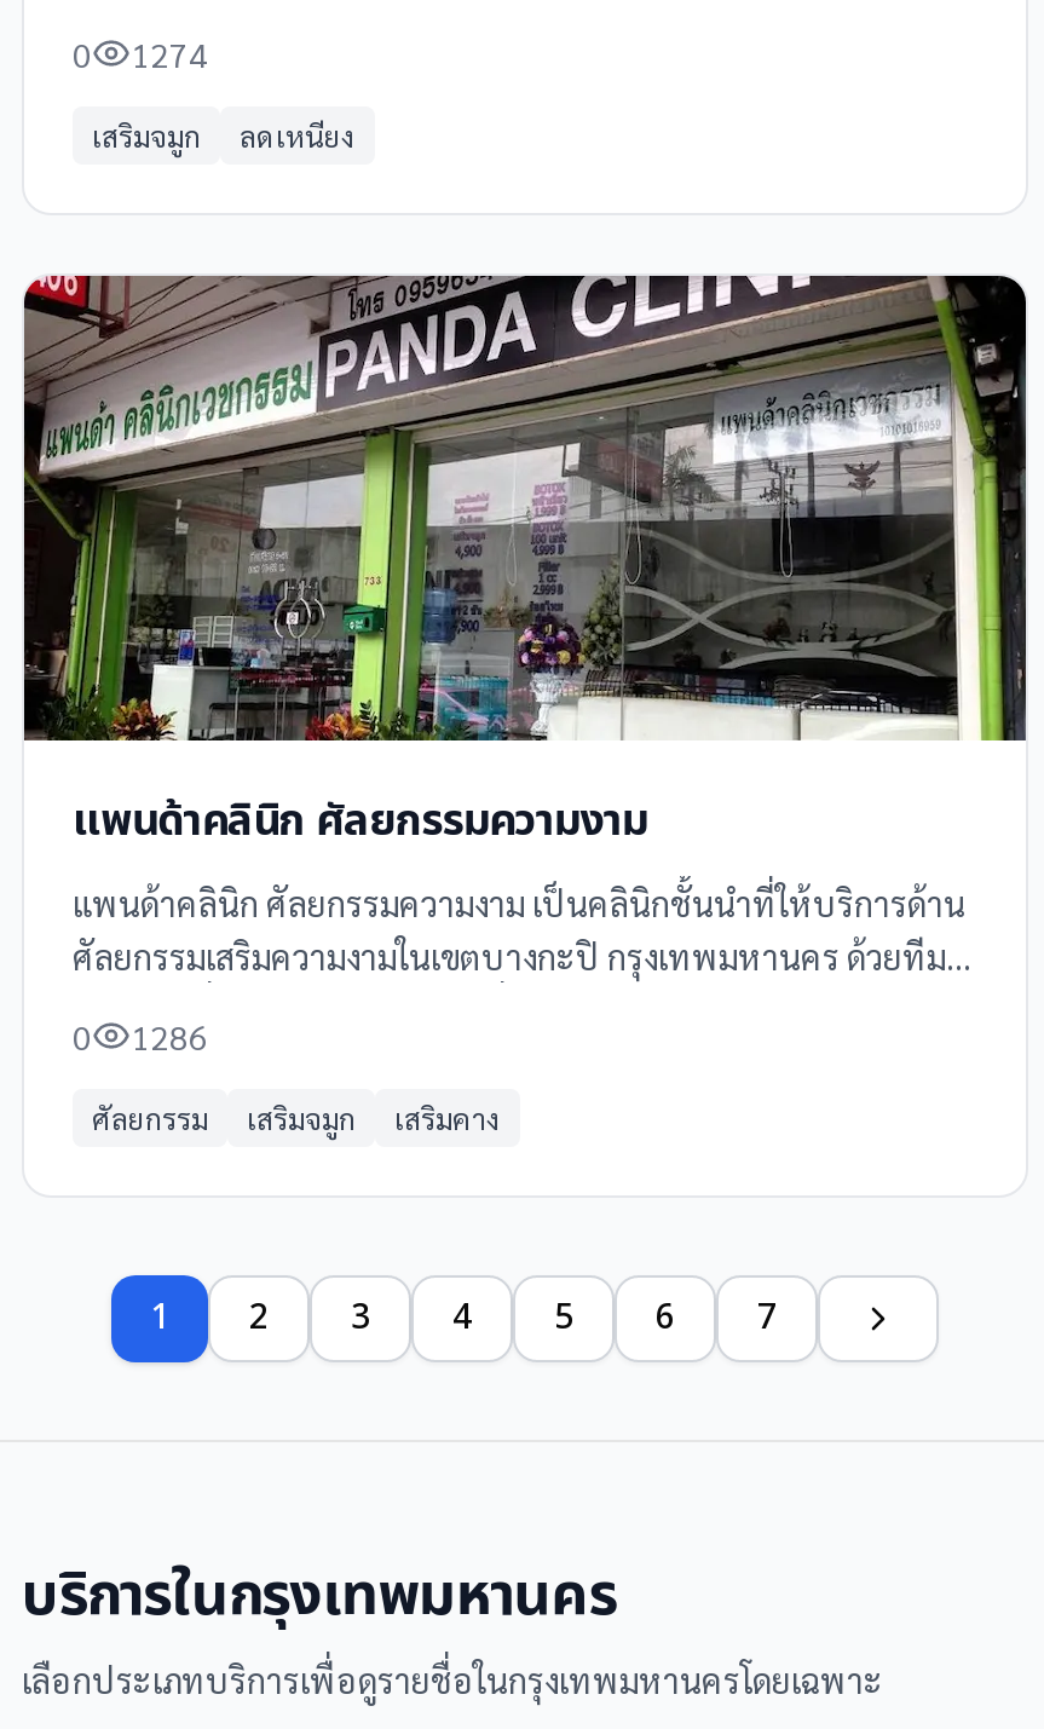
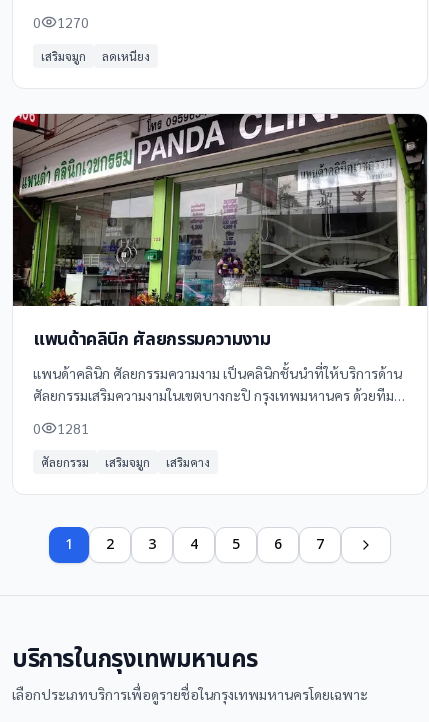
- 0 1274
+ 0 1270

- 0 1286
+ 0 1281
